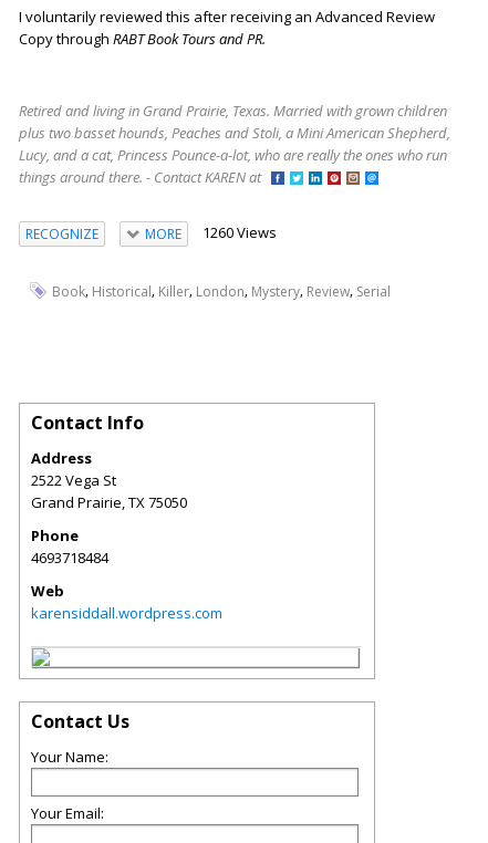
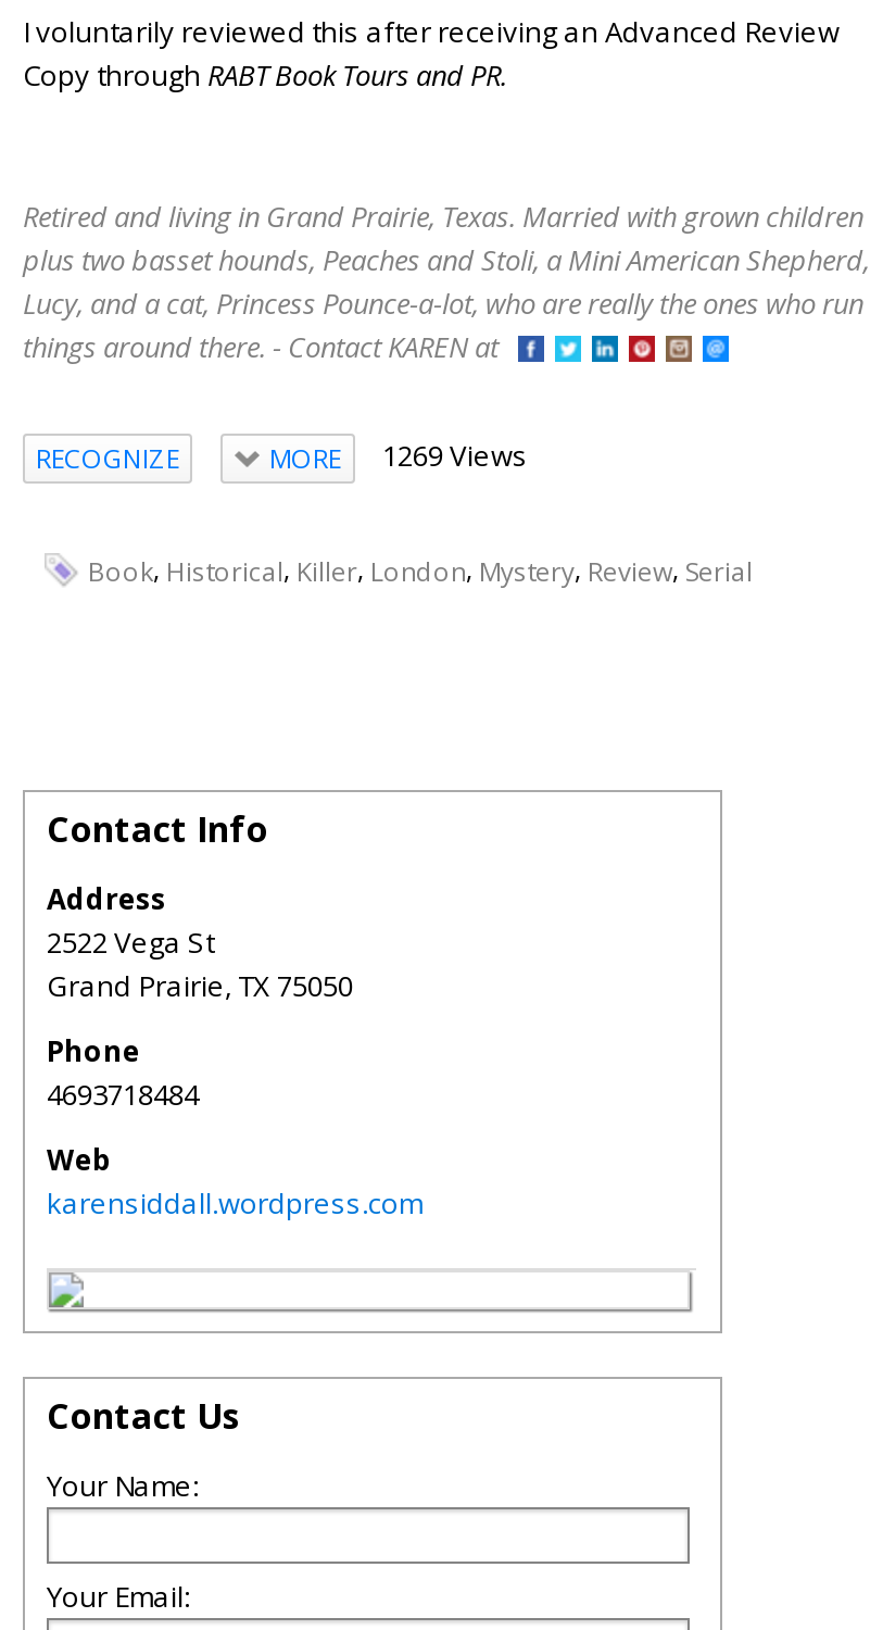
- MORE 1260 Views
+ MORE 1269 Views
